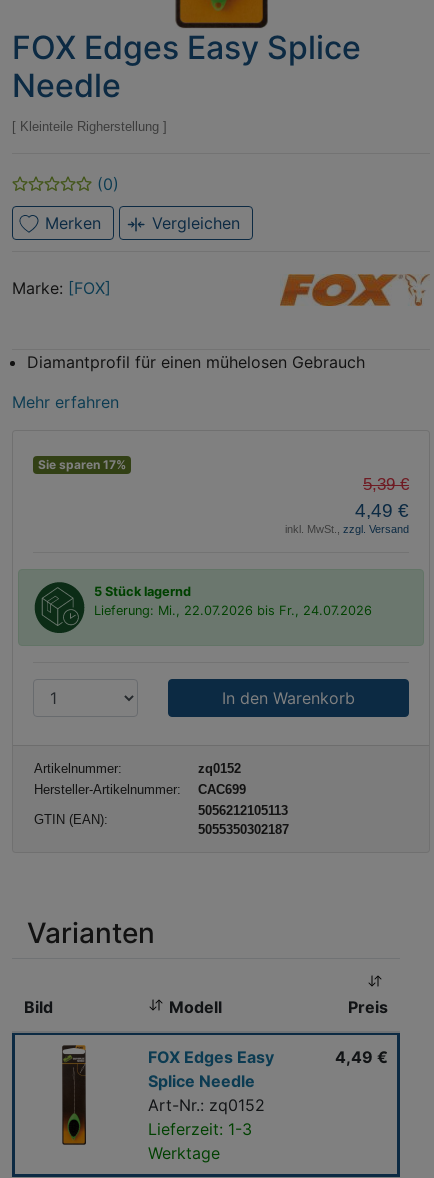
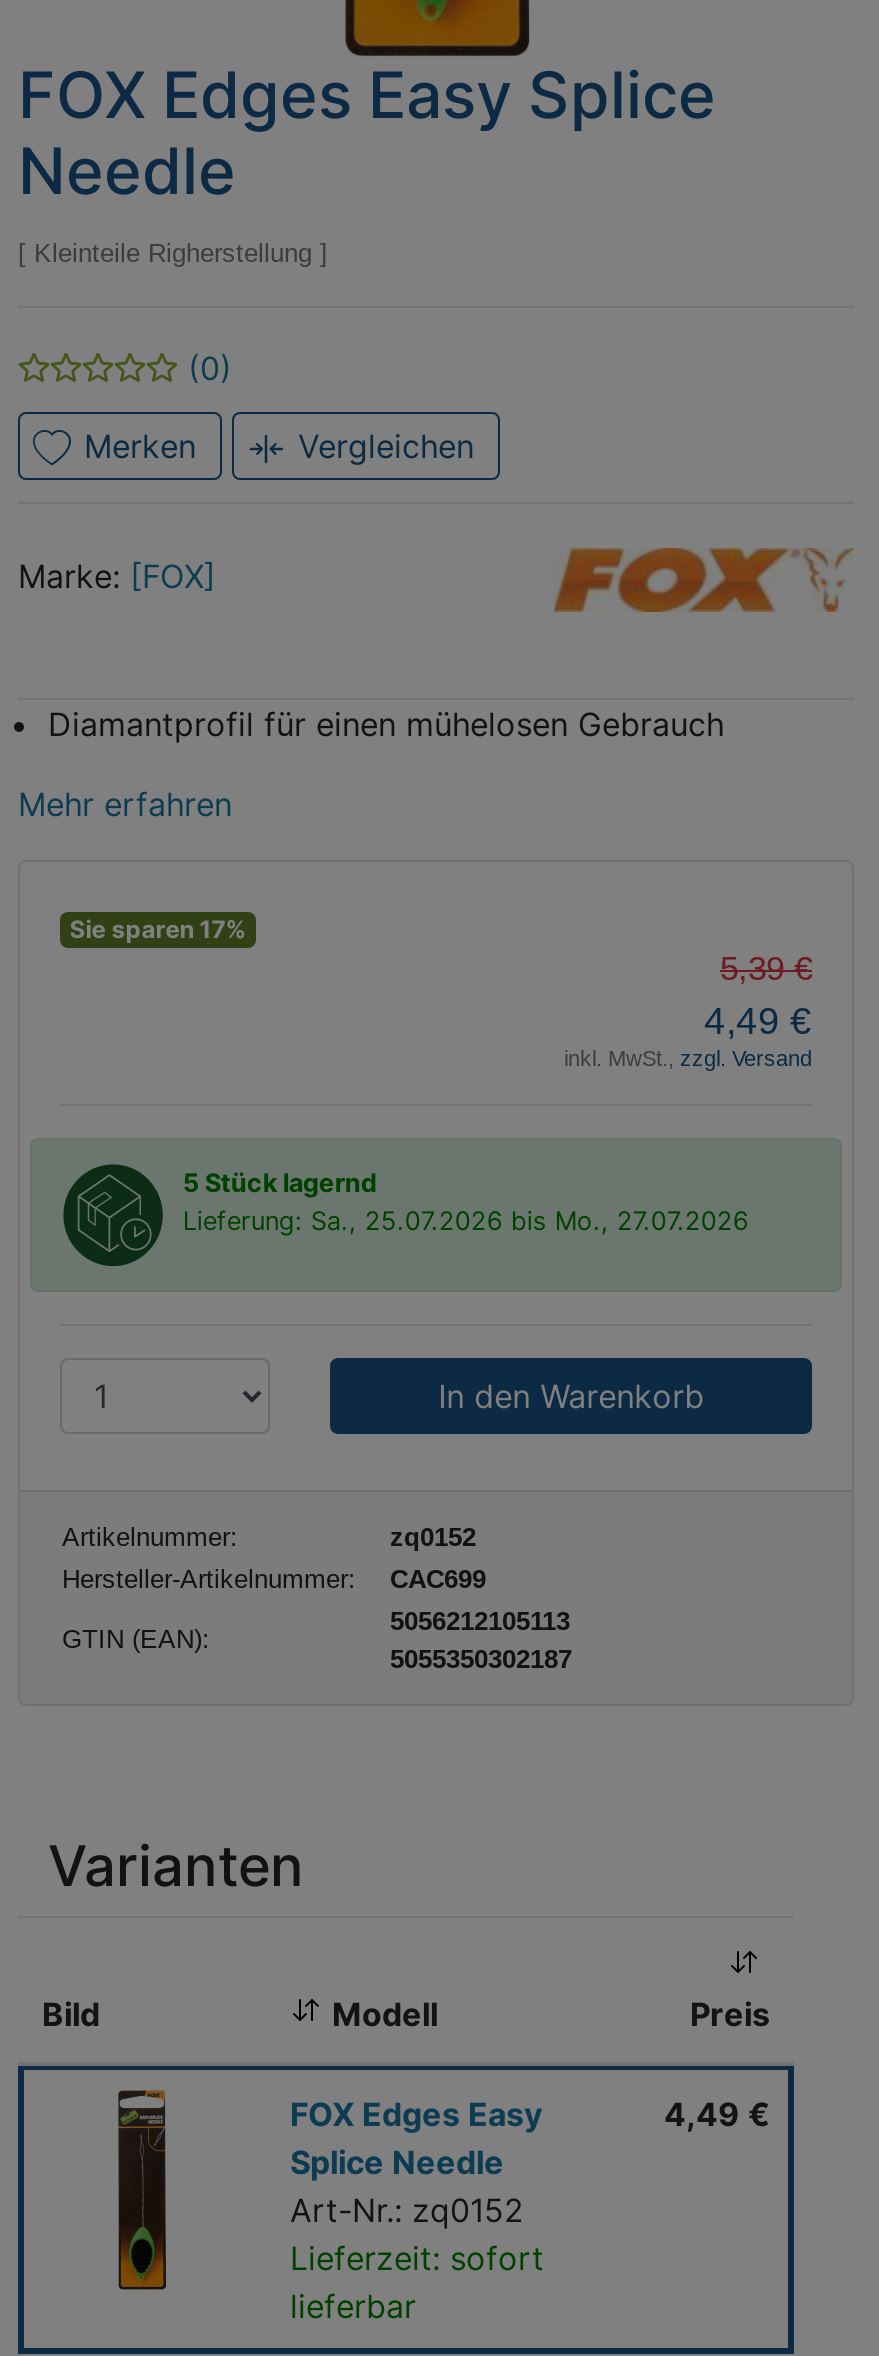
- Lieferung: Mi., 22.07.2026 bis Fr., 24.07.2026
+ Lieferung: Sa., 25.07.2026 bis Mo., 27.07.2026

- Lieferzeit: 1-3
- Werktage
+ Lieferzeit: sofort
+ lieferbar
